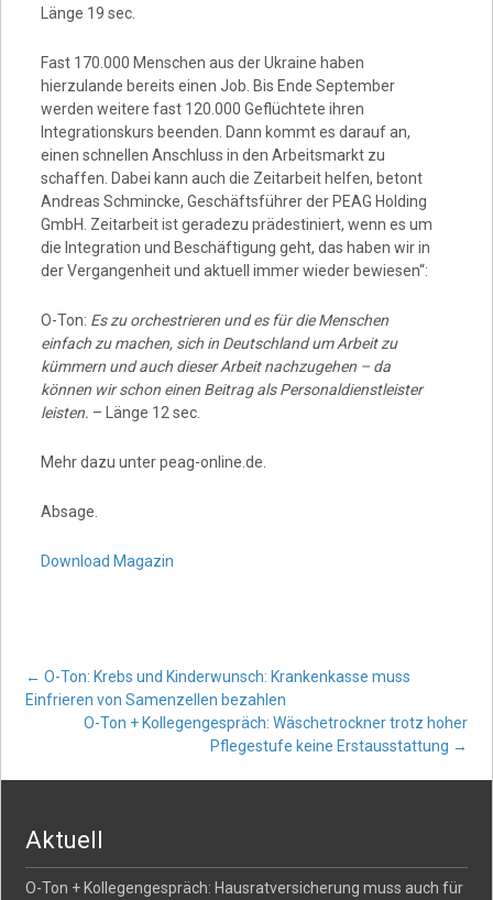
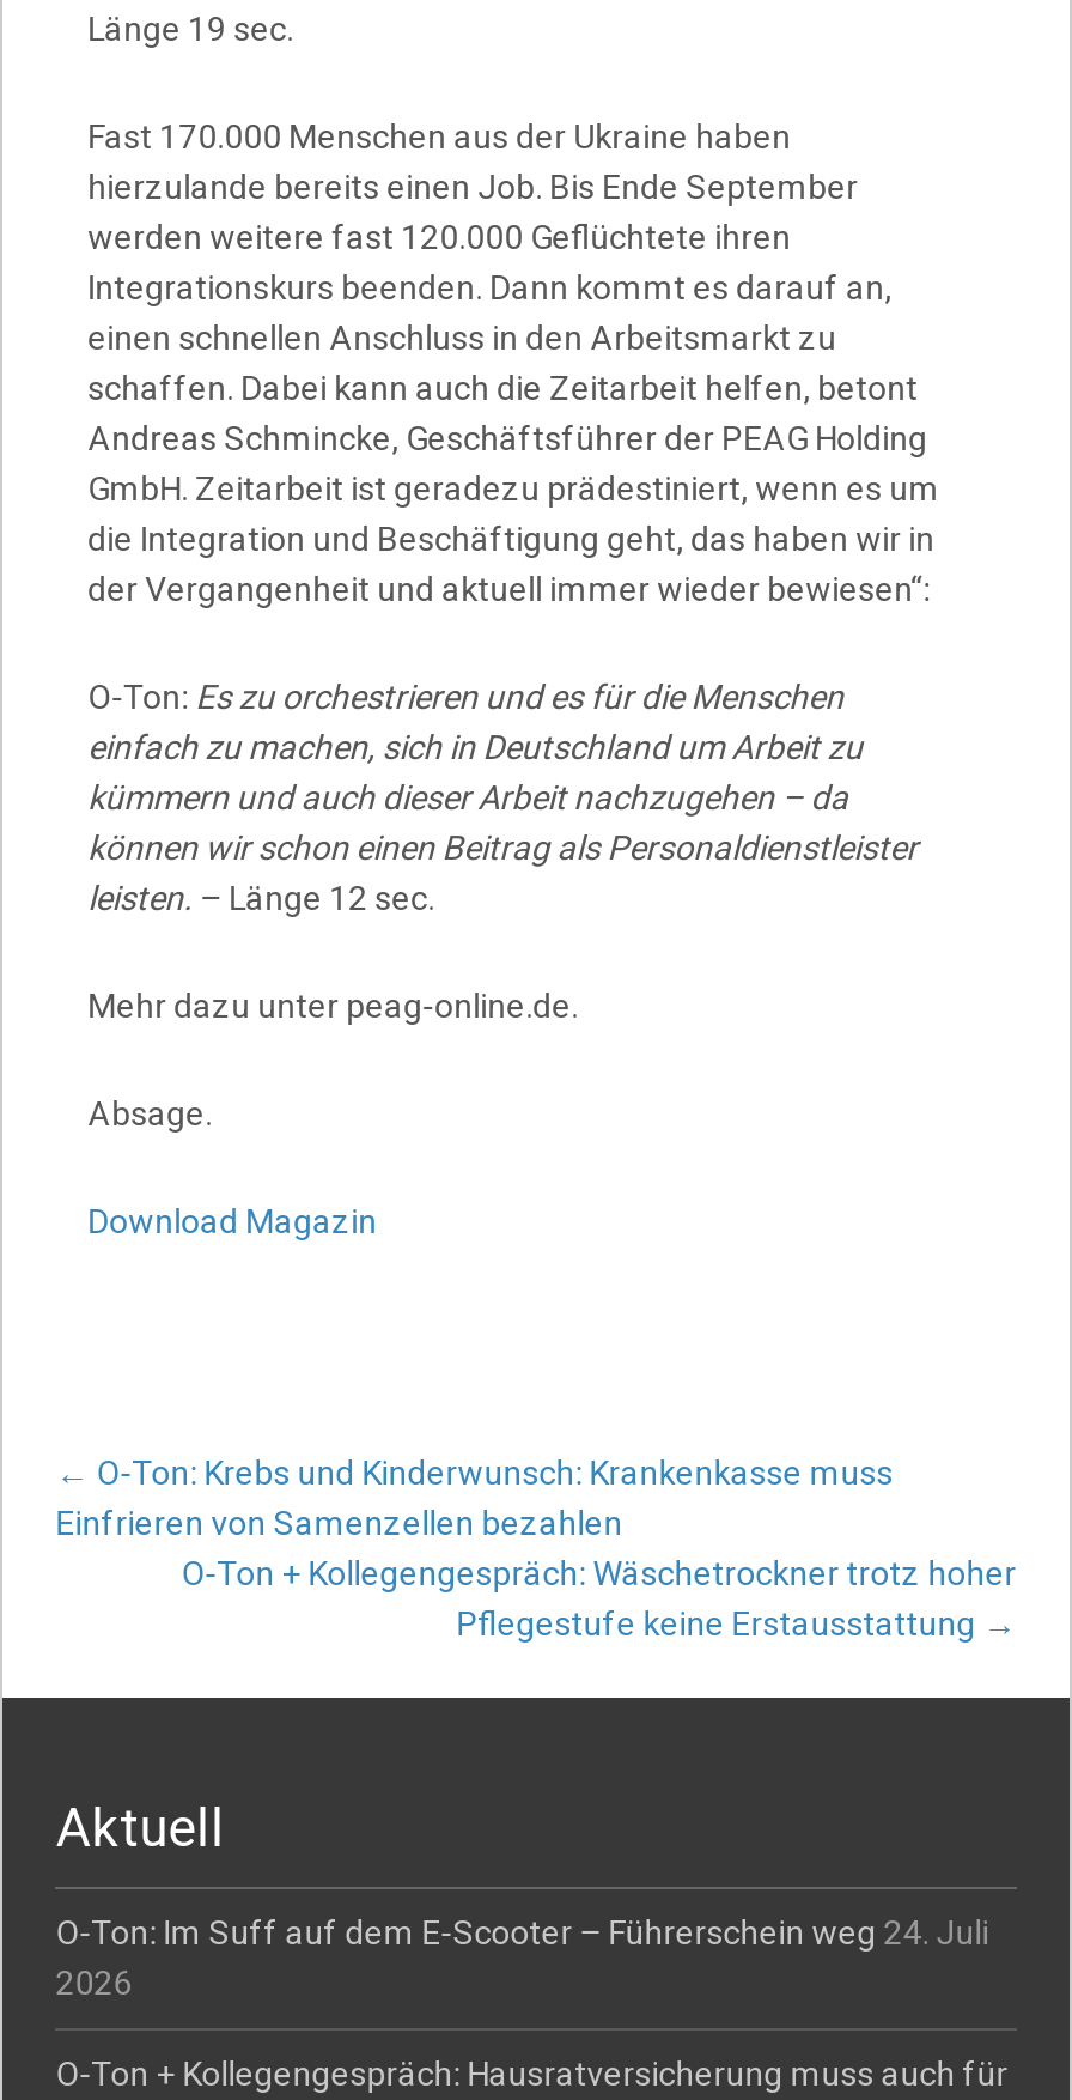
+ O-Ton: Im Suff auf dem E-Scooter – Führerschein weg 24. Juli
+ 2026
